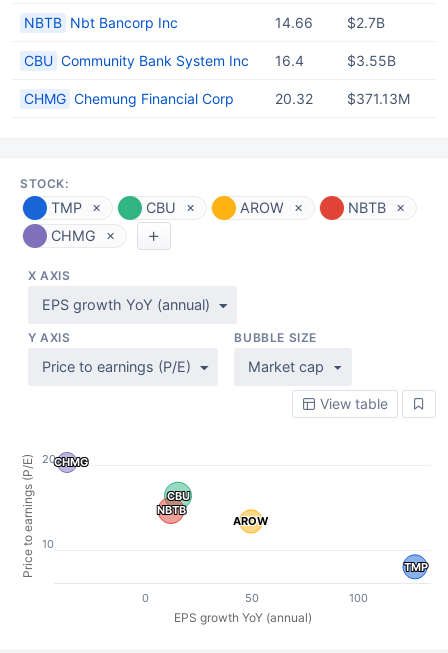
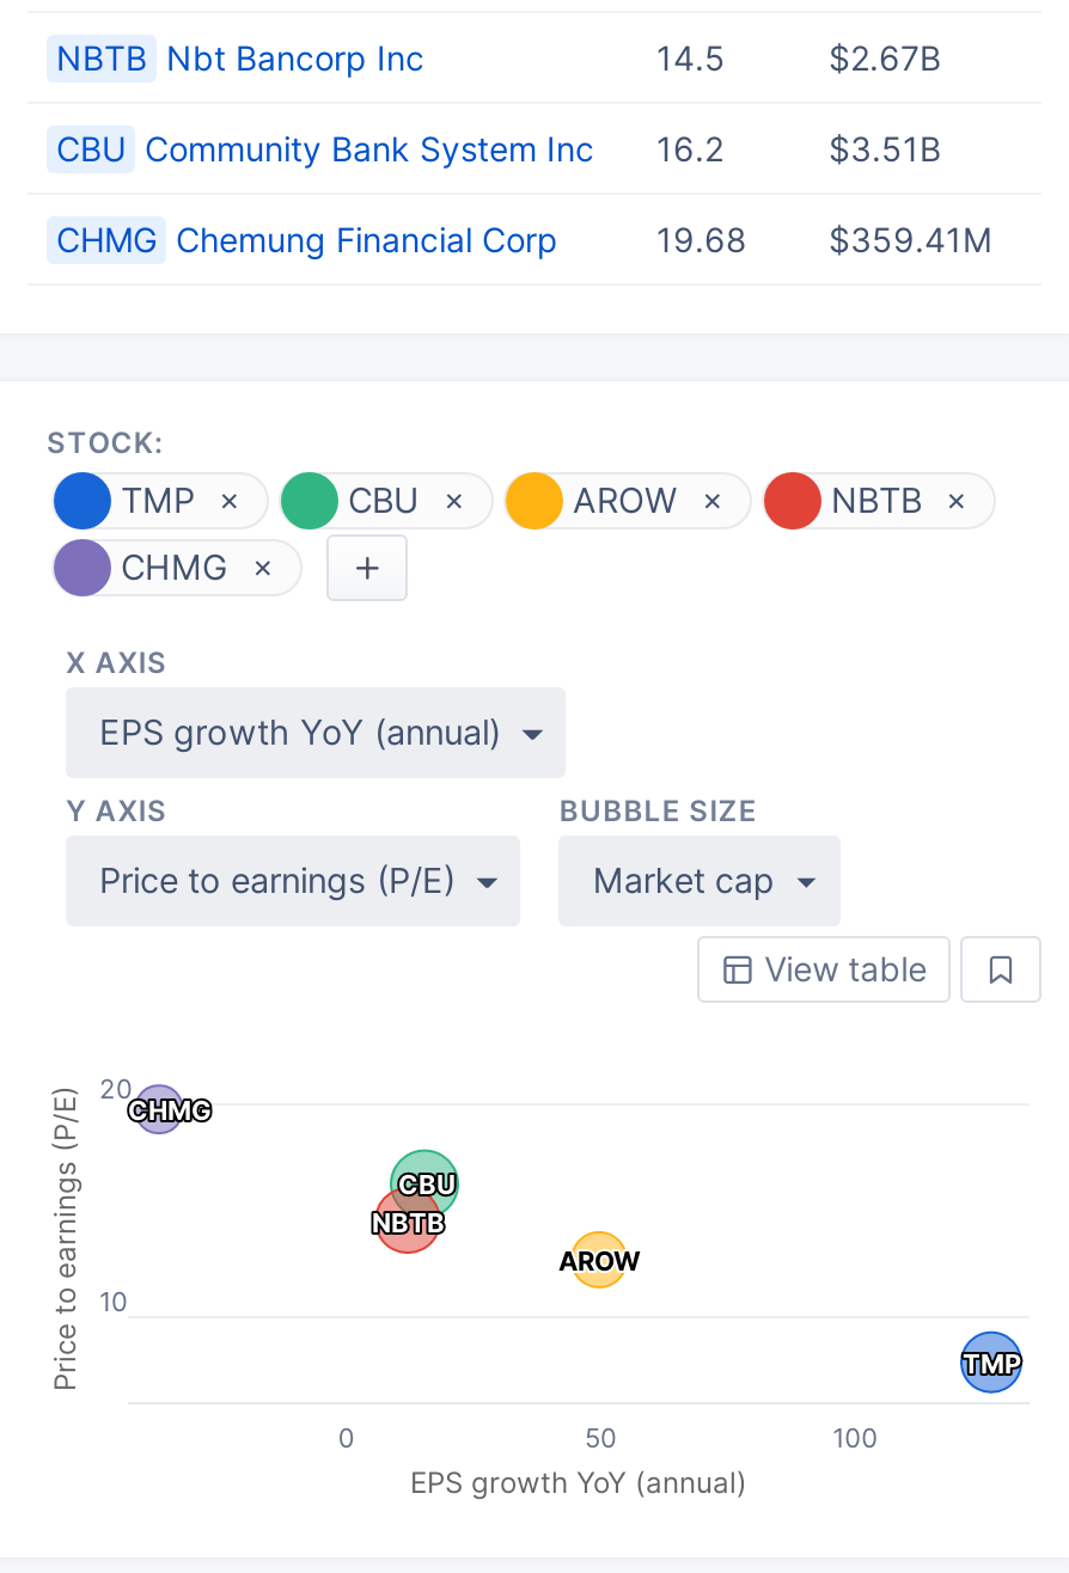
- 14.66
- $2.7B
+ 14.5
+ $2.67B

- 16.4
- $3.55B
+ 16.2
+ $3.51B

- 20.32
- $371.13M
+ 19.68
+ $359.41M
